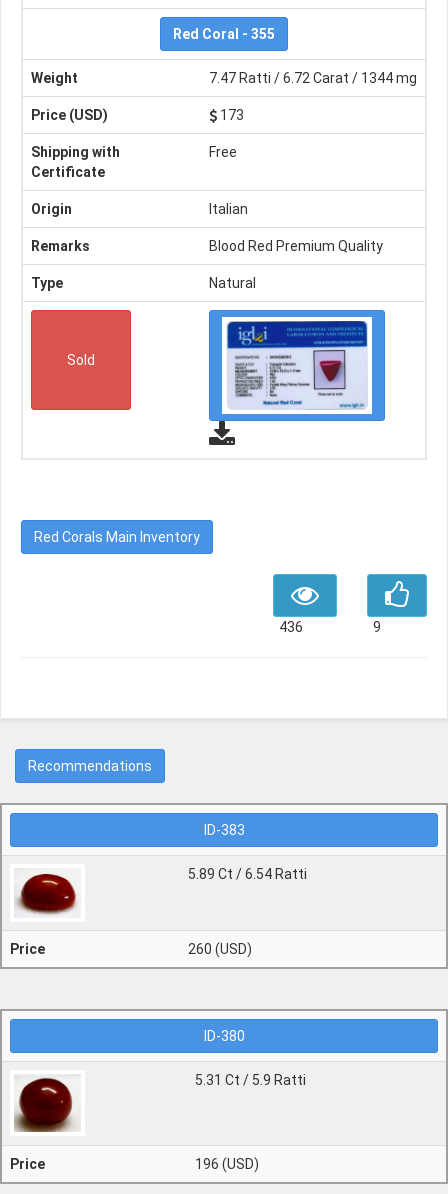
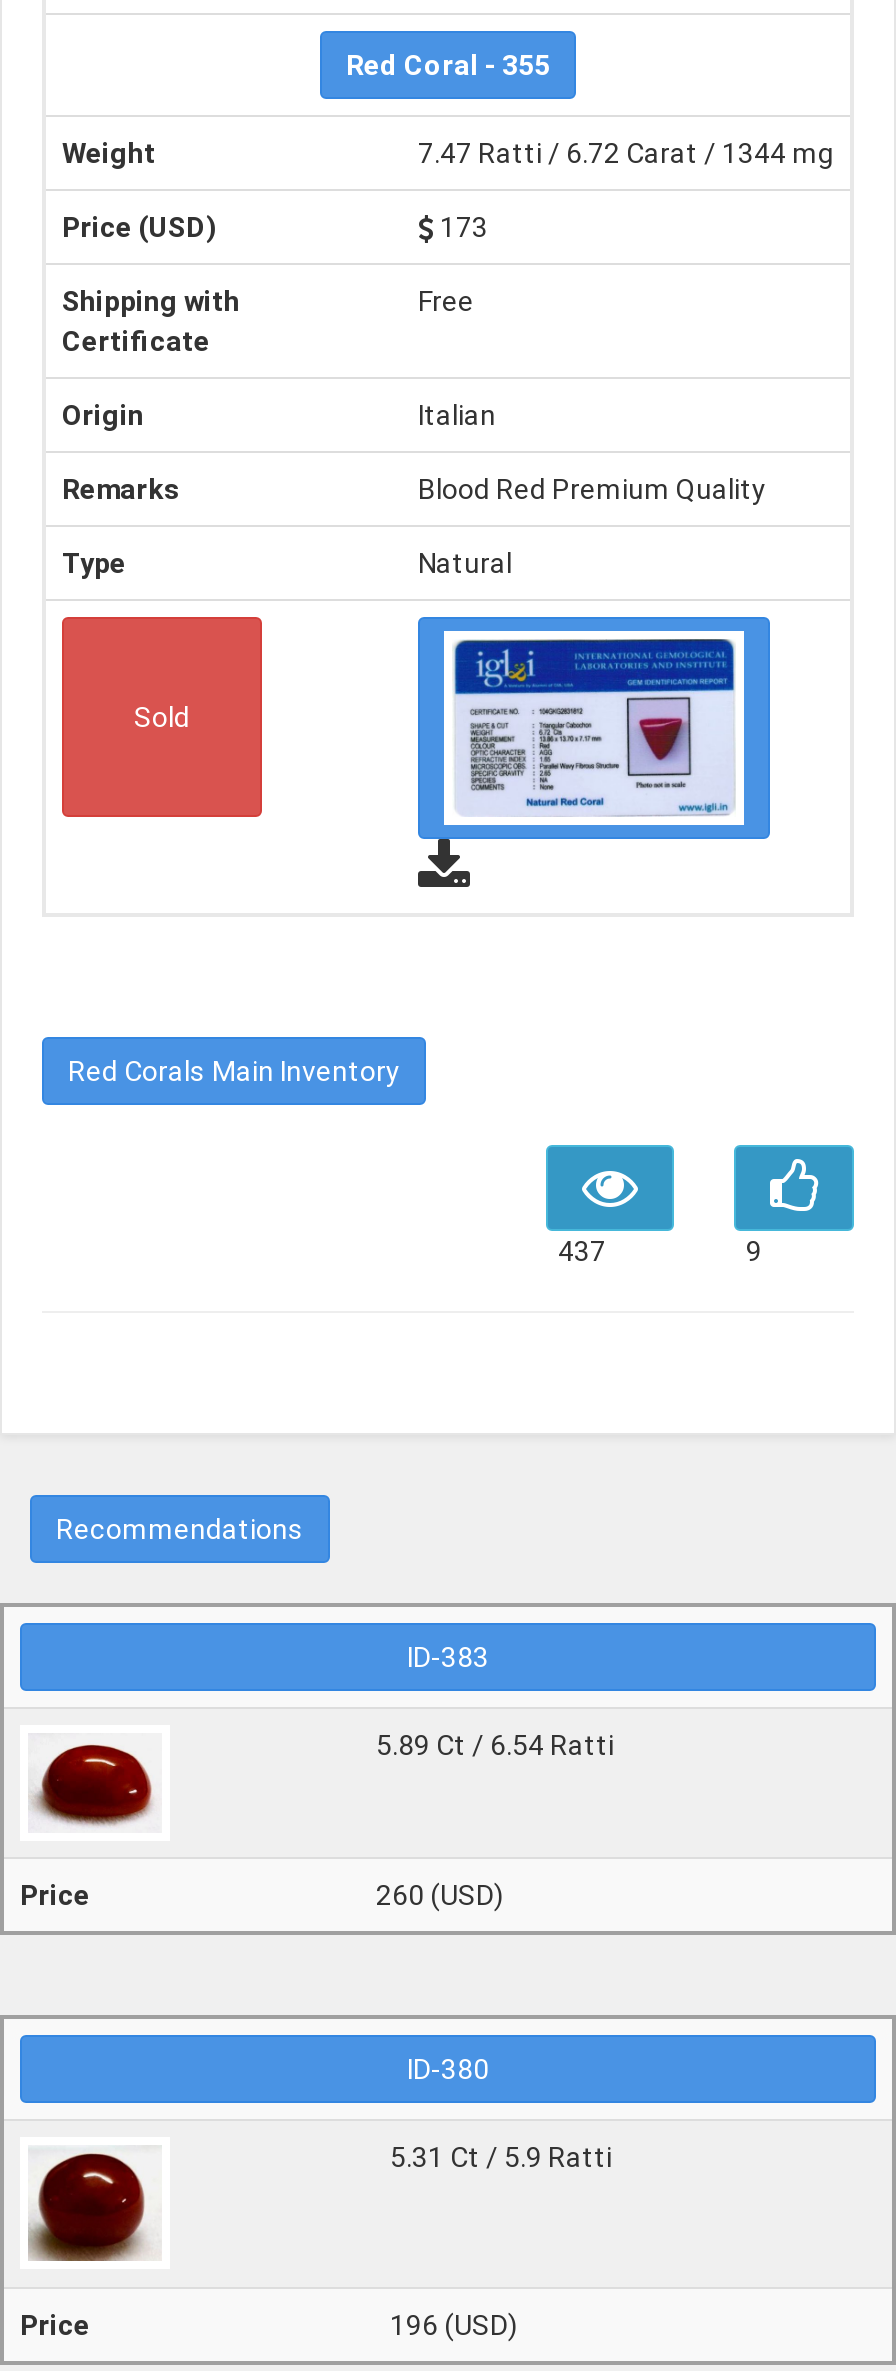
- 436
+ 437
